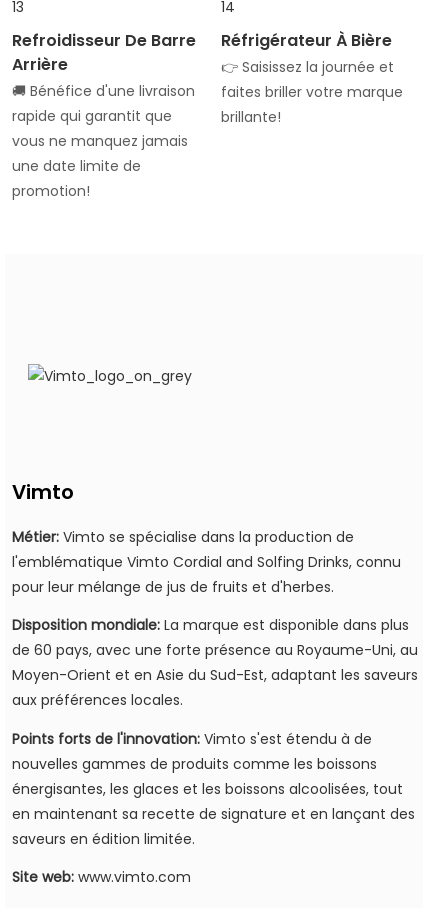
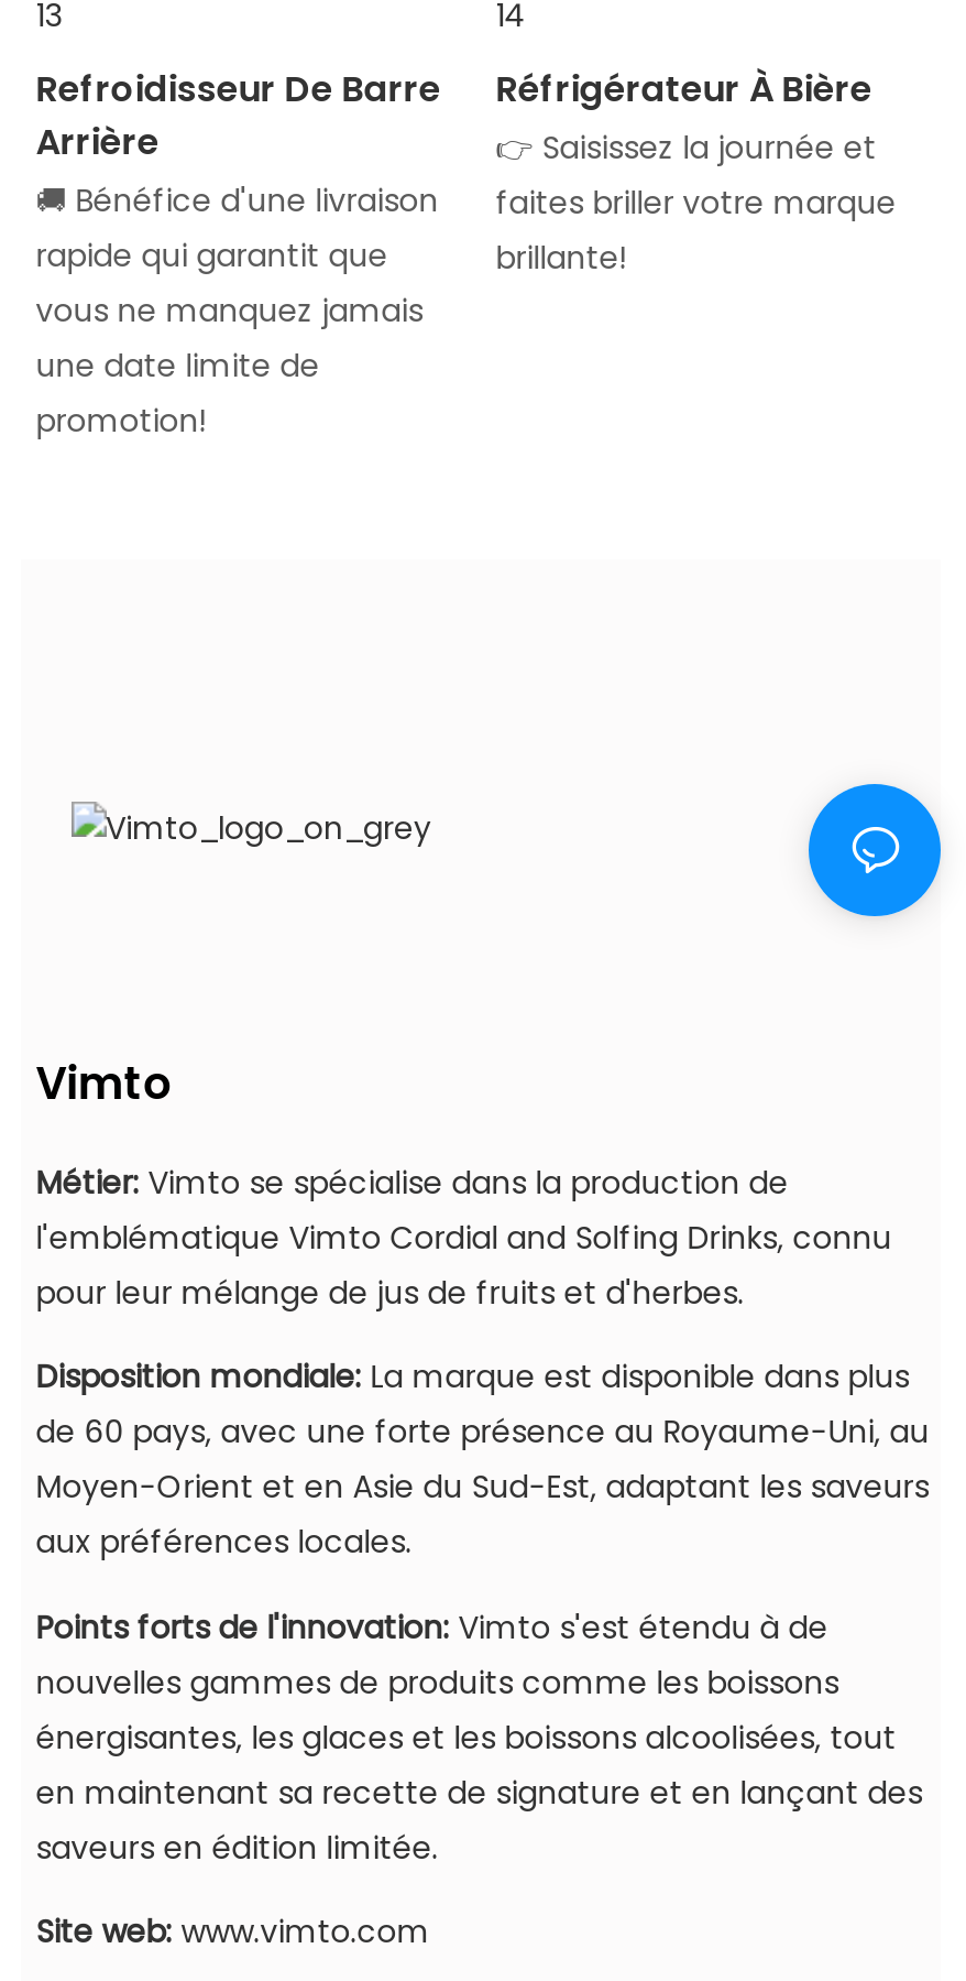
+ [image]
